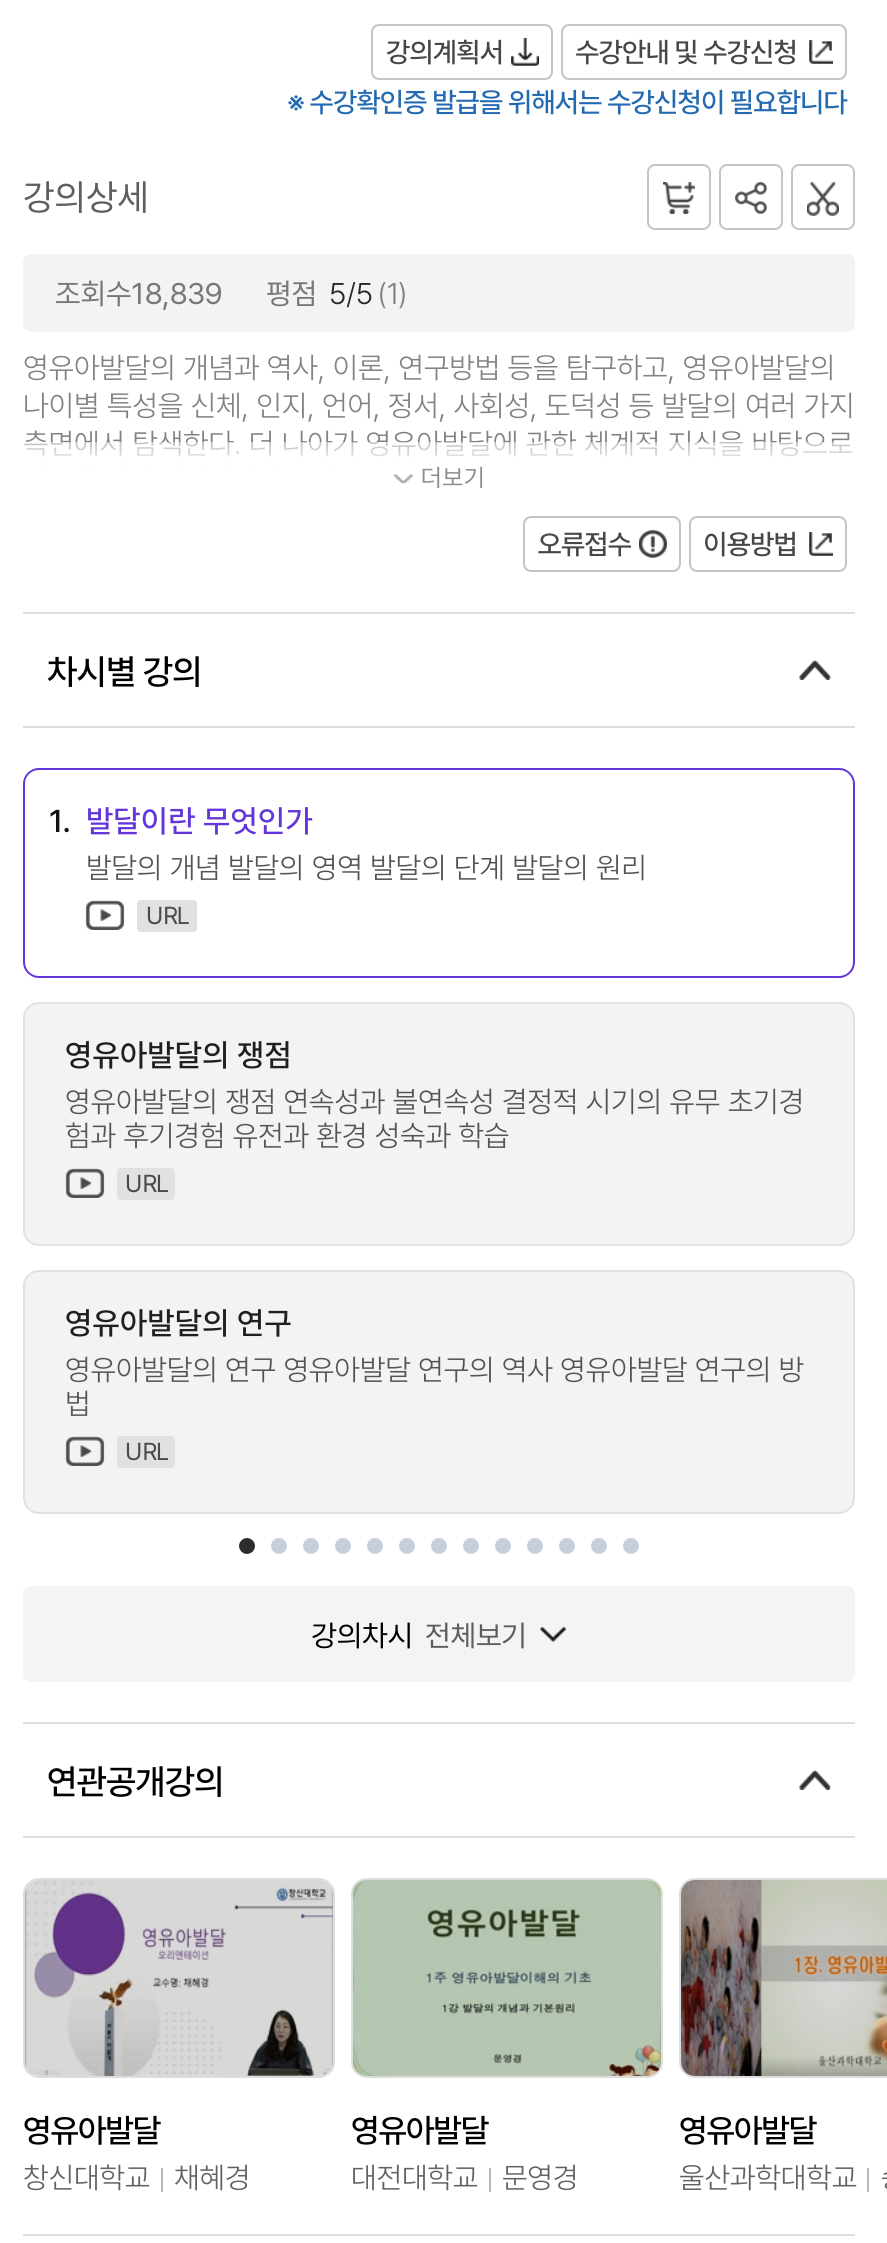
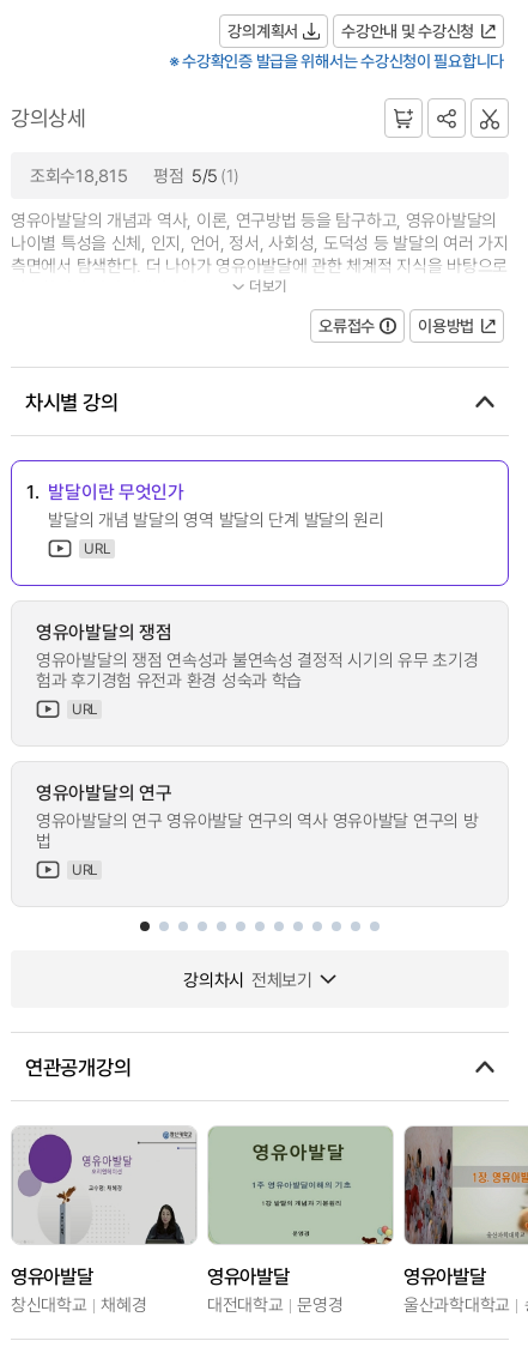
- 조회수18,839 평점 5/5 (1)
+ 조회수18,815 평점 5/5 (1)
